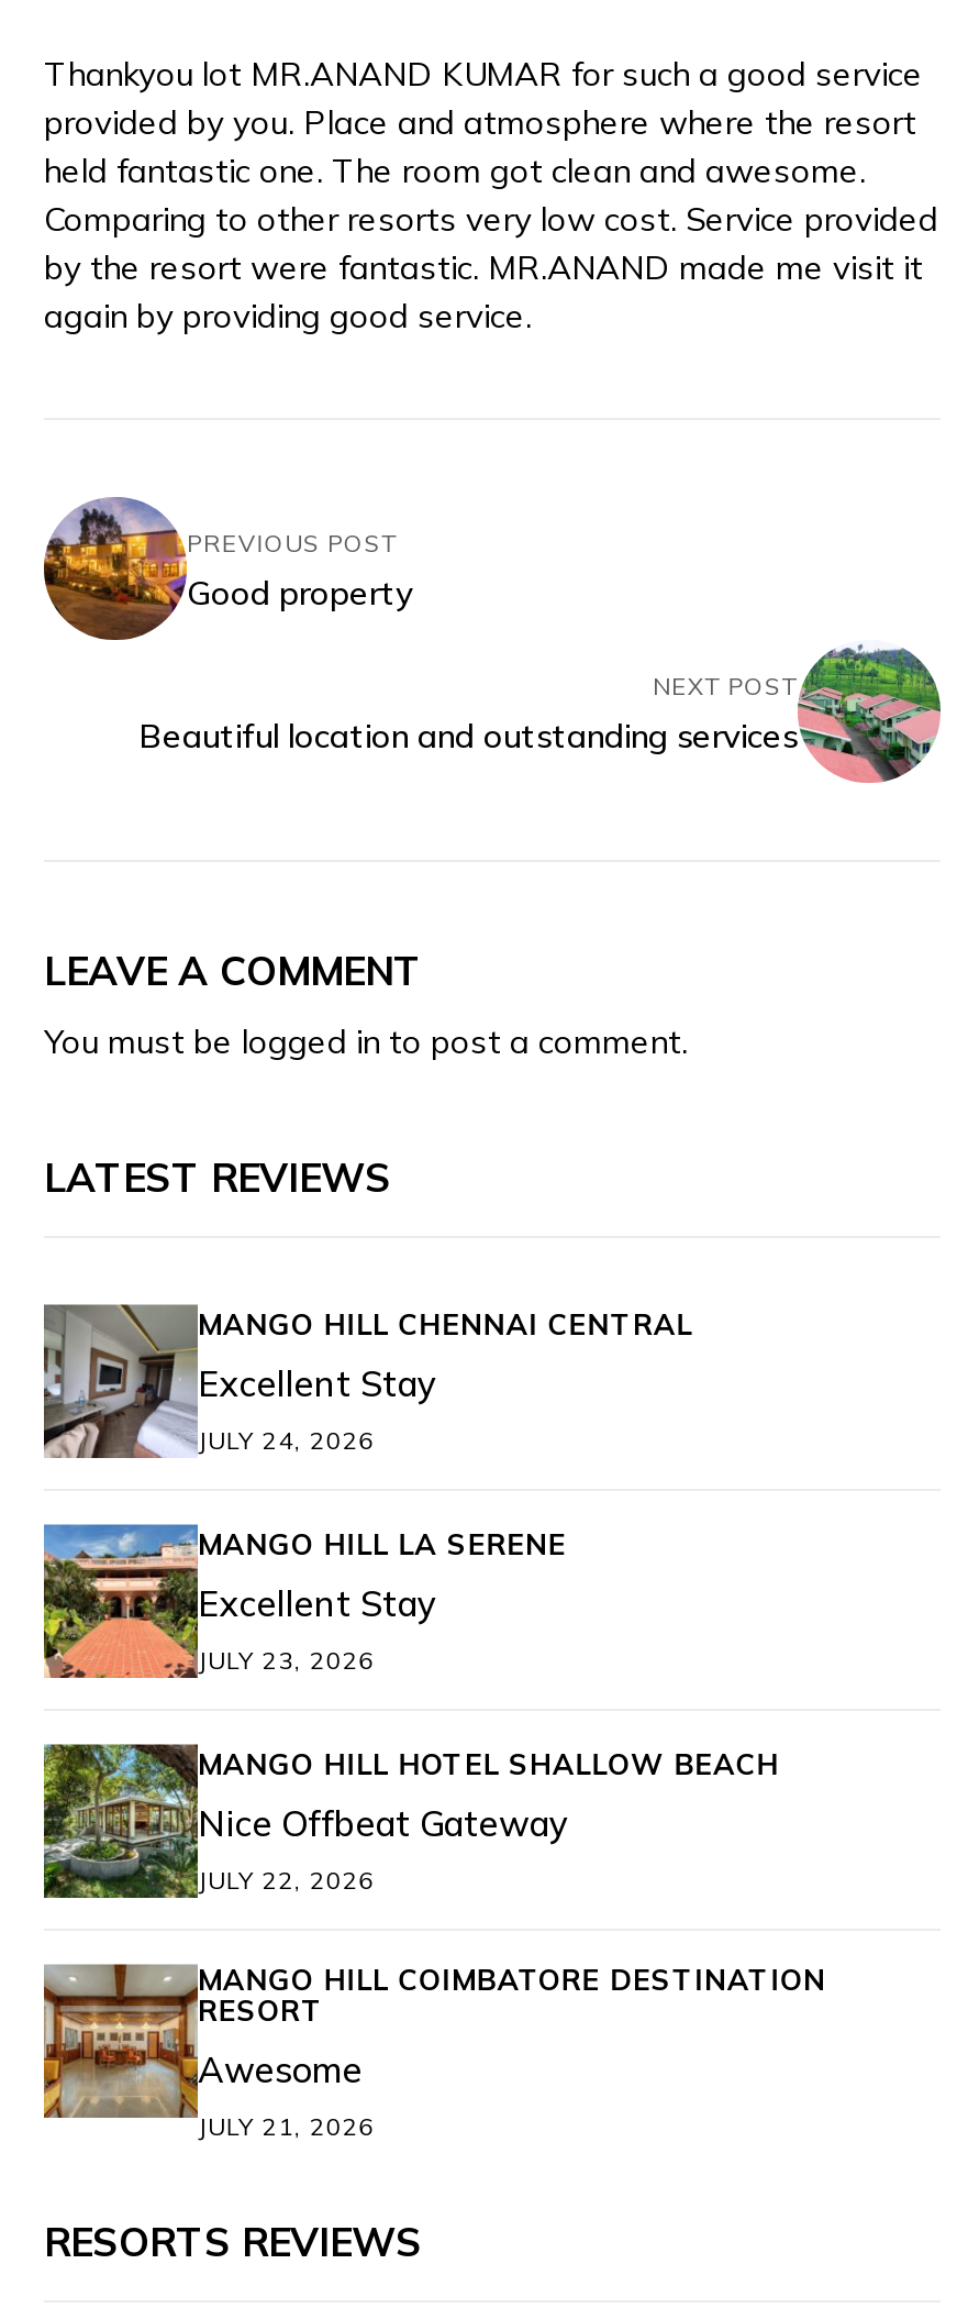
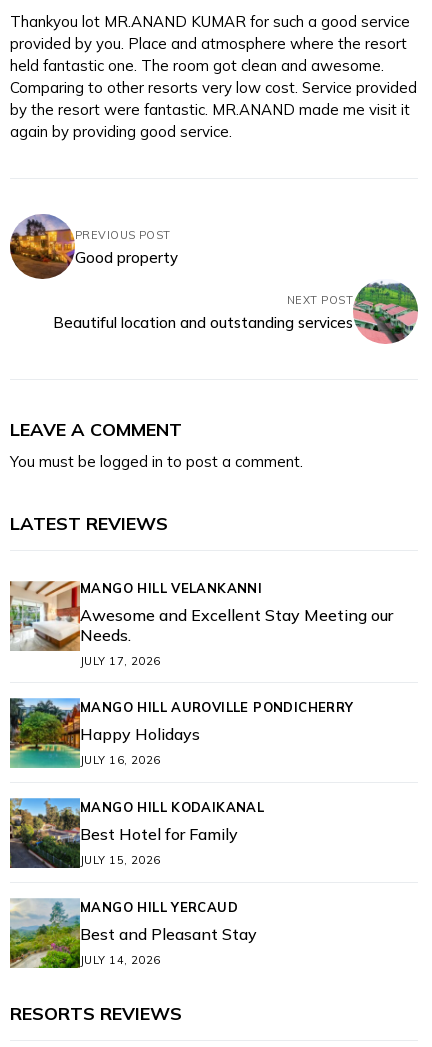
- [image]
- MANGO HILL CHENNAI CENTRAL
- Excellent Stay
- JULY 24, 2026
+ [image]
+ MANGO HILL VELANKANNI
+ Awesome and Excellent Stay Meeting our
+ Needs.
+ JULY 17, 2026

- [image]
- MANGO HILL LA SERENE
- Excellent Stay
- JULY 23, 2026
+ [image]
+ MANGO HILL AUROVILLE PONDICHERRY
+ Happy Holidays
+ JULY 16, 2026

- [image]
- MANGO HILL HOTEL SHALLOW BEACH
- Nice Offbeat Gateway
- JULY 22, 2026
+ [image]
+ MANGO HILL KODAIKANAL
+ Best Hotel for Family
+ JULY 15, 2026

- [image]
- MANGO HILL COIMBATORE DESTINATION
- RESORT
- Awesome
- JULY 21, 2026
+ [image]
+ MANGO HILL YERCAUD
+ Best and Pleasant Stay
+ JULY 14, 2026
